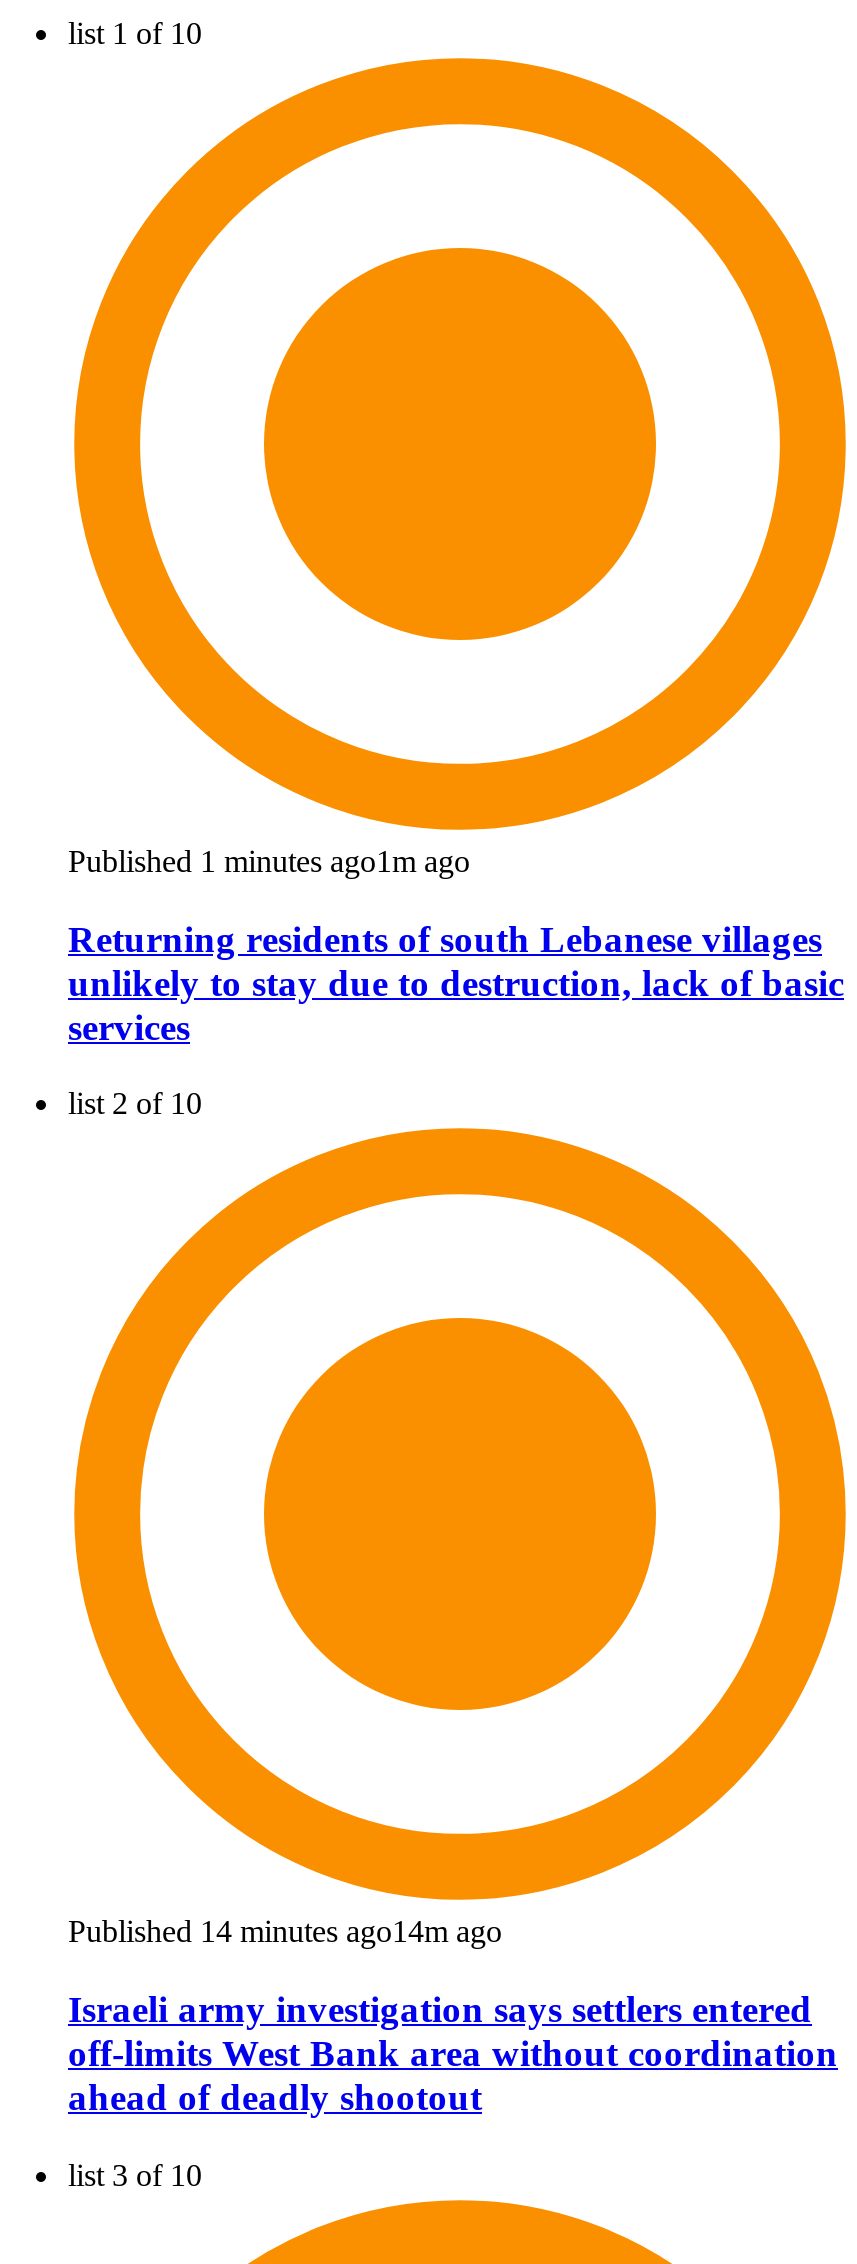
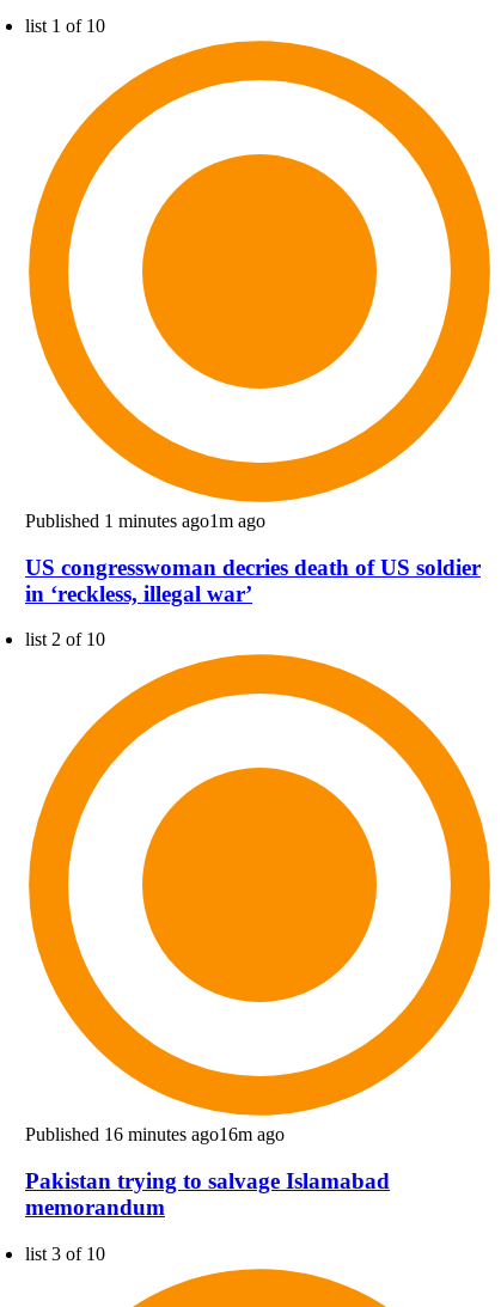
- Returning residents of south Lebanese villages
- unlikely to stay due to destruction, lack of basic
- services
+ US congresswoman decries death of US soldier
+ in ‘reckless, illegal war’

- Published 14 minutes ago14m ago
+ Published 16 minutes ago16m ago

- Israeli army investigation says settlers entered
- off-limits West Bank area without coordination
- ahead of deadly shootout
+ Pakistan trying to salvage Islamabad
+ memorandum
